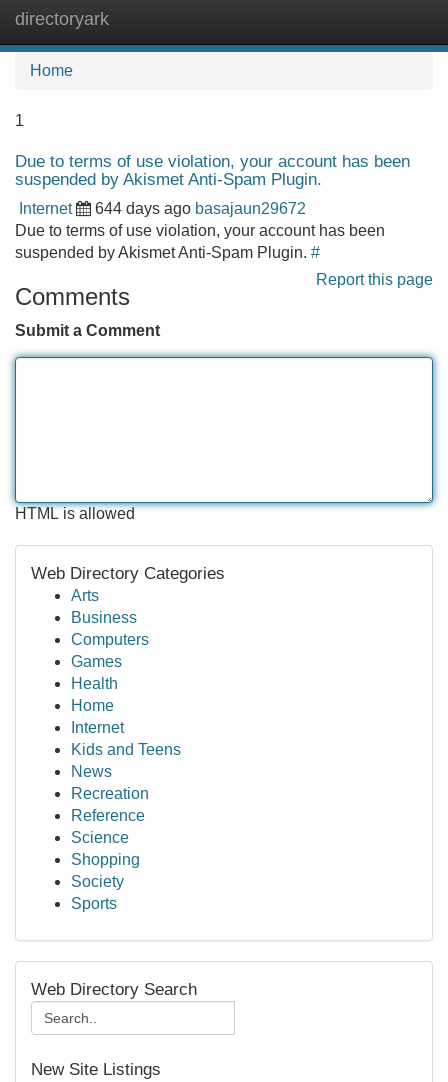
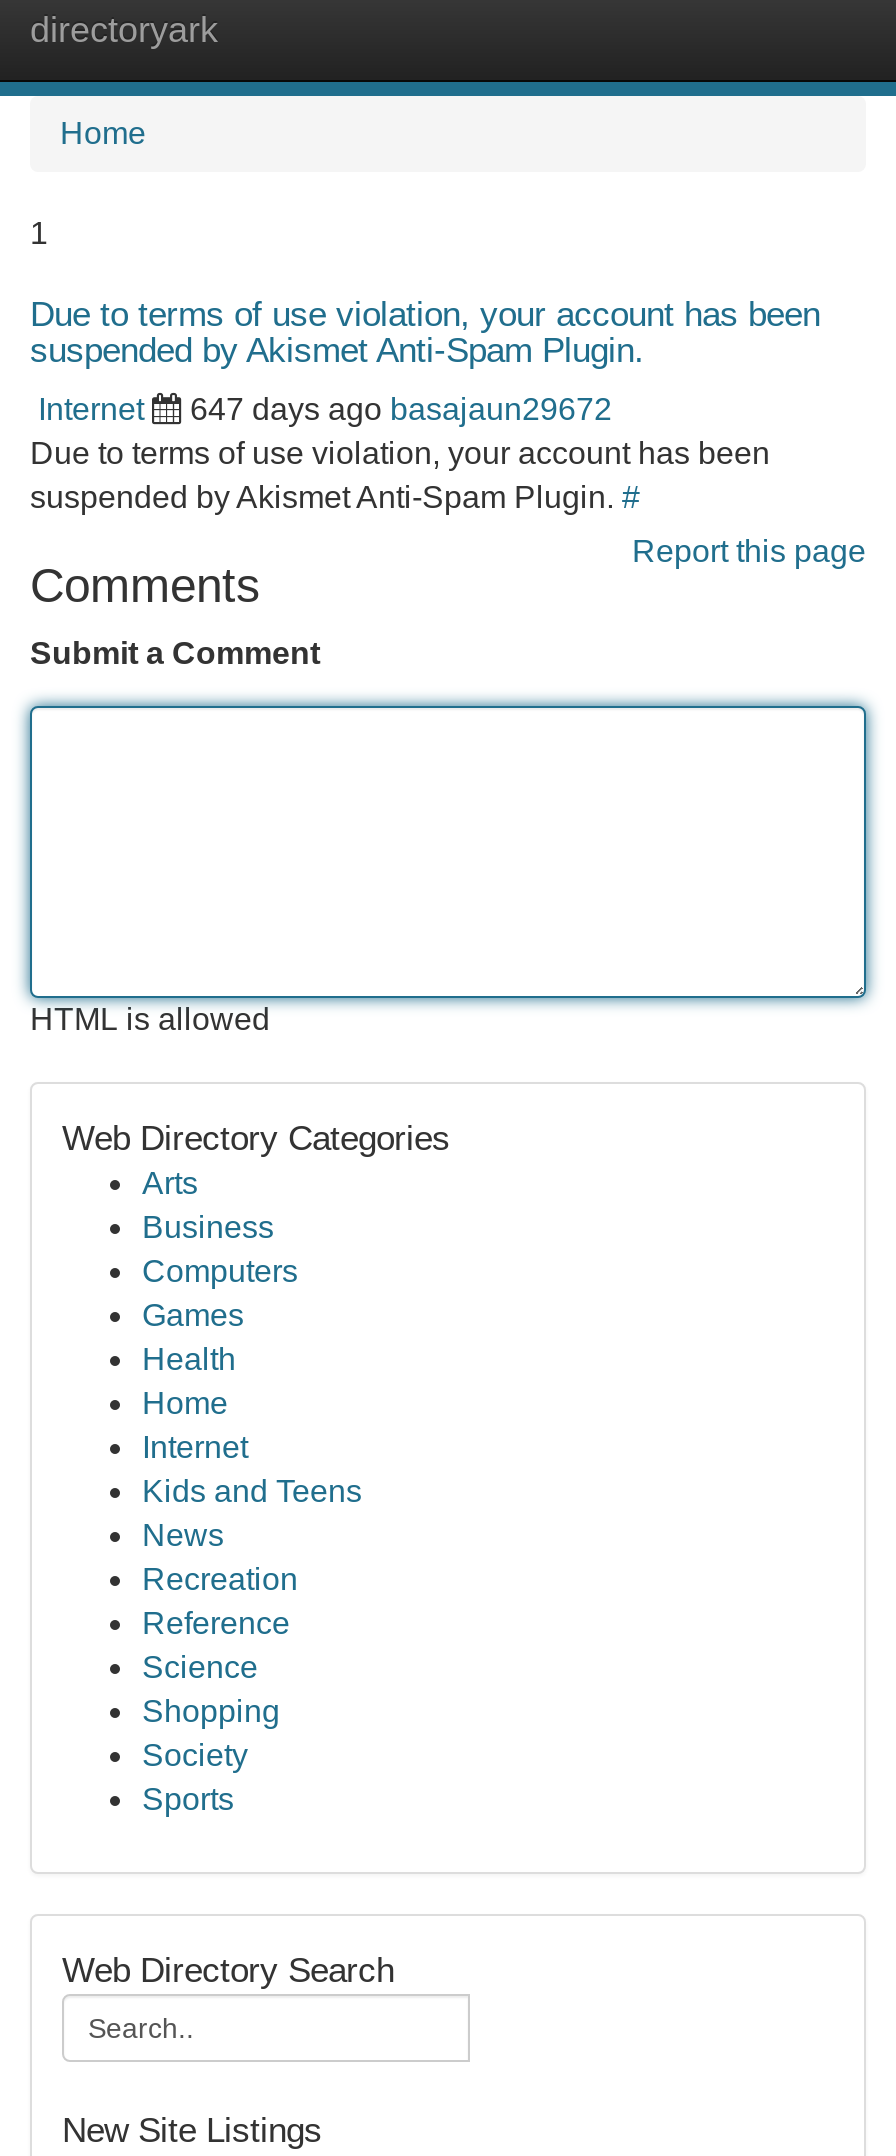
- 644 days ago basajaun29672
+ 647 days ago basajaun29672
